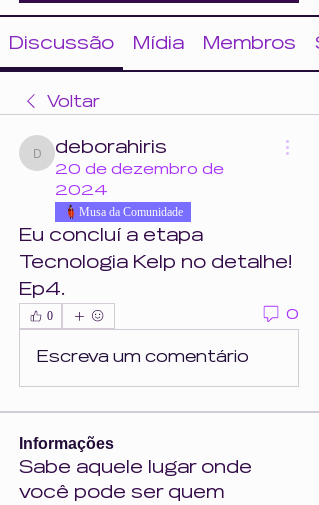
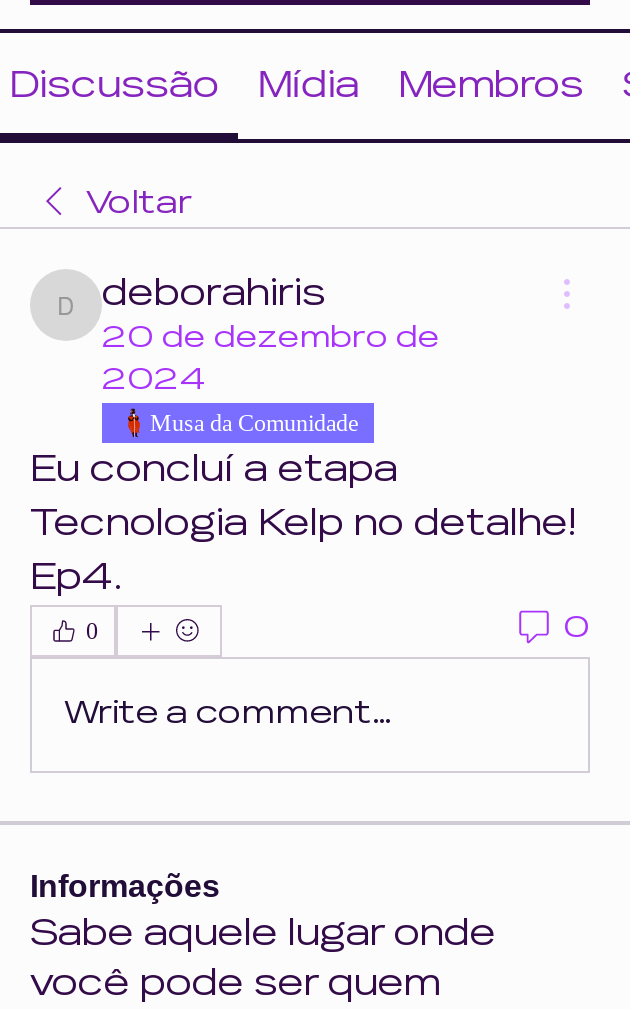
- Escreva um comentário
+ Write a comment...
